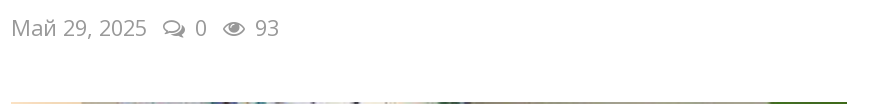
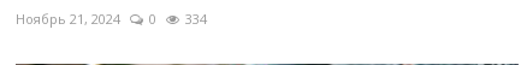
- Май 29, 2025
+ Ноябрь 21, 2024

- 93
+ 334
